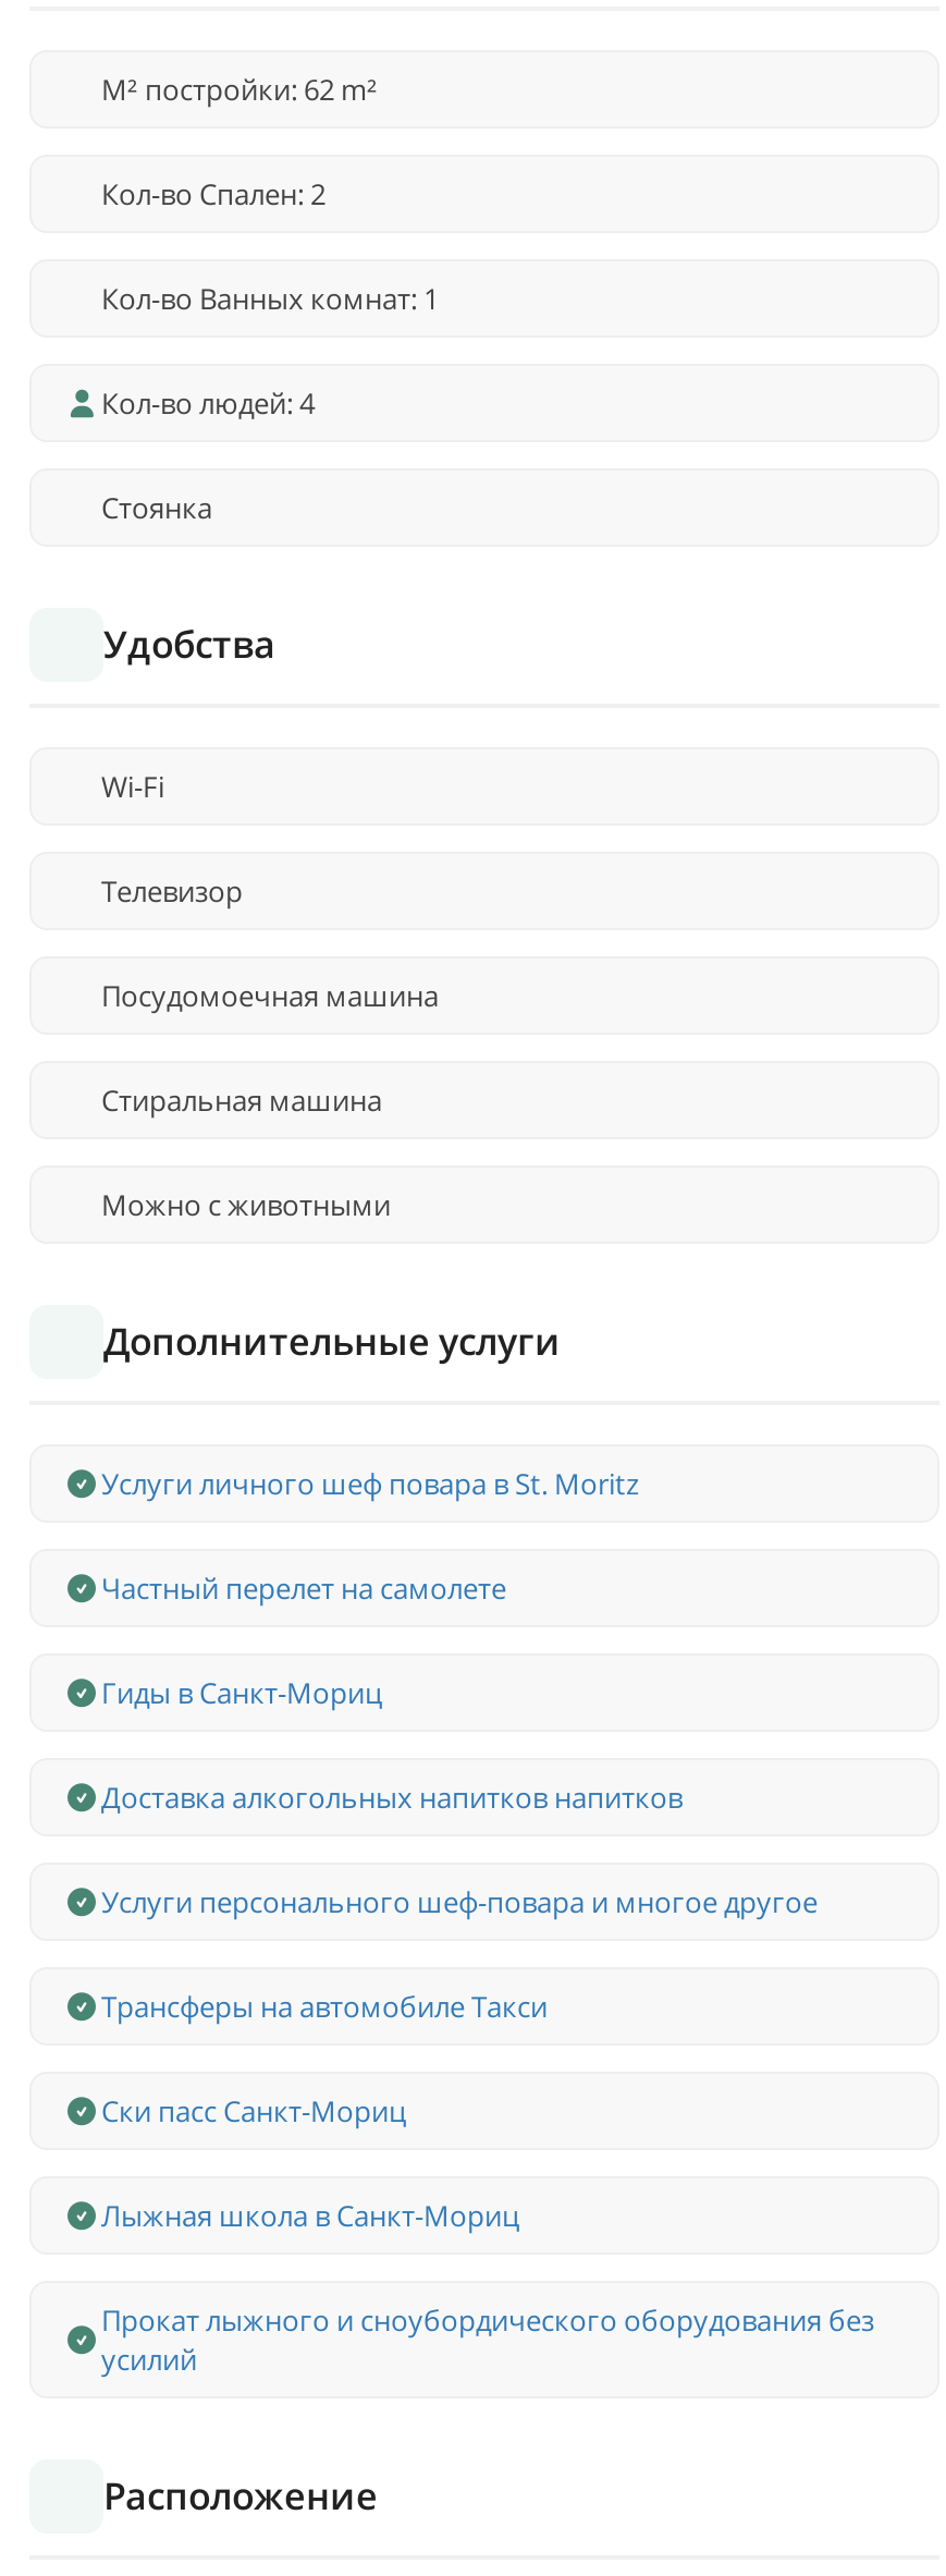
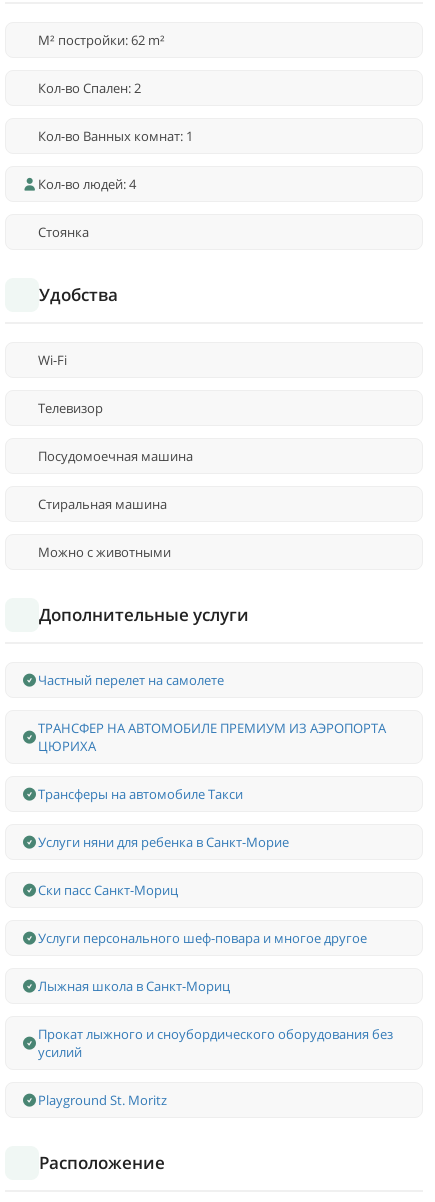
- Услуги личного шеф повара в St. Moritz

moved up: Частный перелет на самолете

- Гиды в Санкт-Мориц
- Доставка алкогольных напитков напитков
+ ТРАНСФЕР НА АВТОМОБИЛЕ ПРЕМИУМ ИЗ АЭРОПОРТА
+ ЦЮРИХА

moved down: Услуги персонального шеф-повара и многое другое

moved up: Трансферы на автомобиле Такси

+ Услуги няни для ребенка в Санкт-Морие

moved up: Ски пасс Санкт-Мориц

moved up: Лыжная школа в Санкт-Мориц | Прокат лыжного и сноубордического оборудования без | усилий

+ Playground St. Moritz
